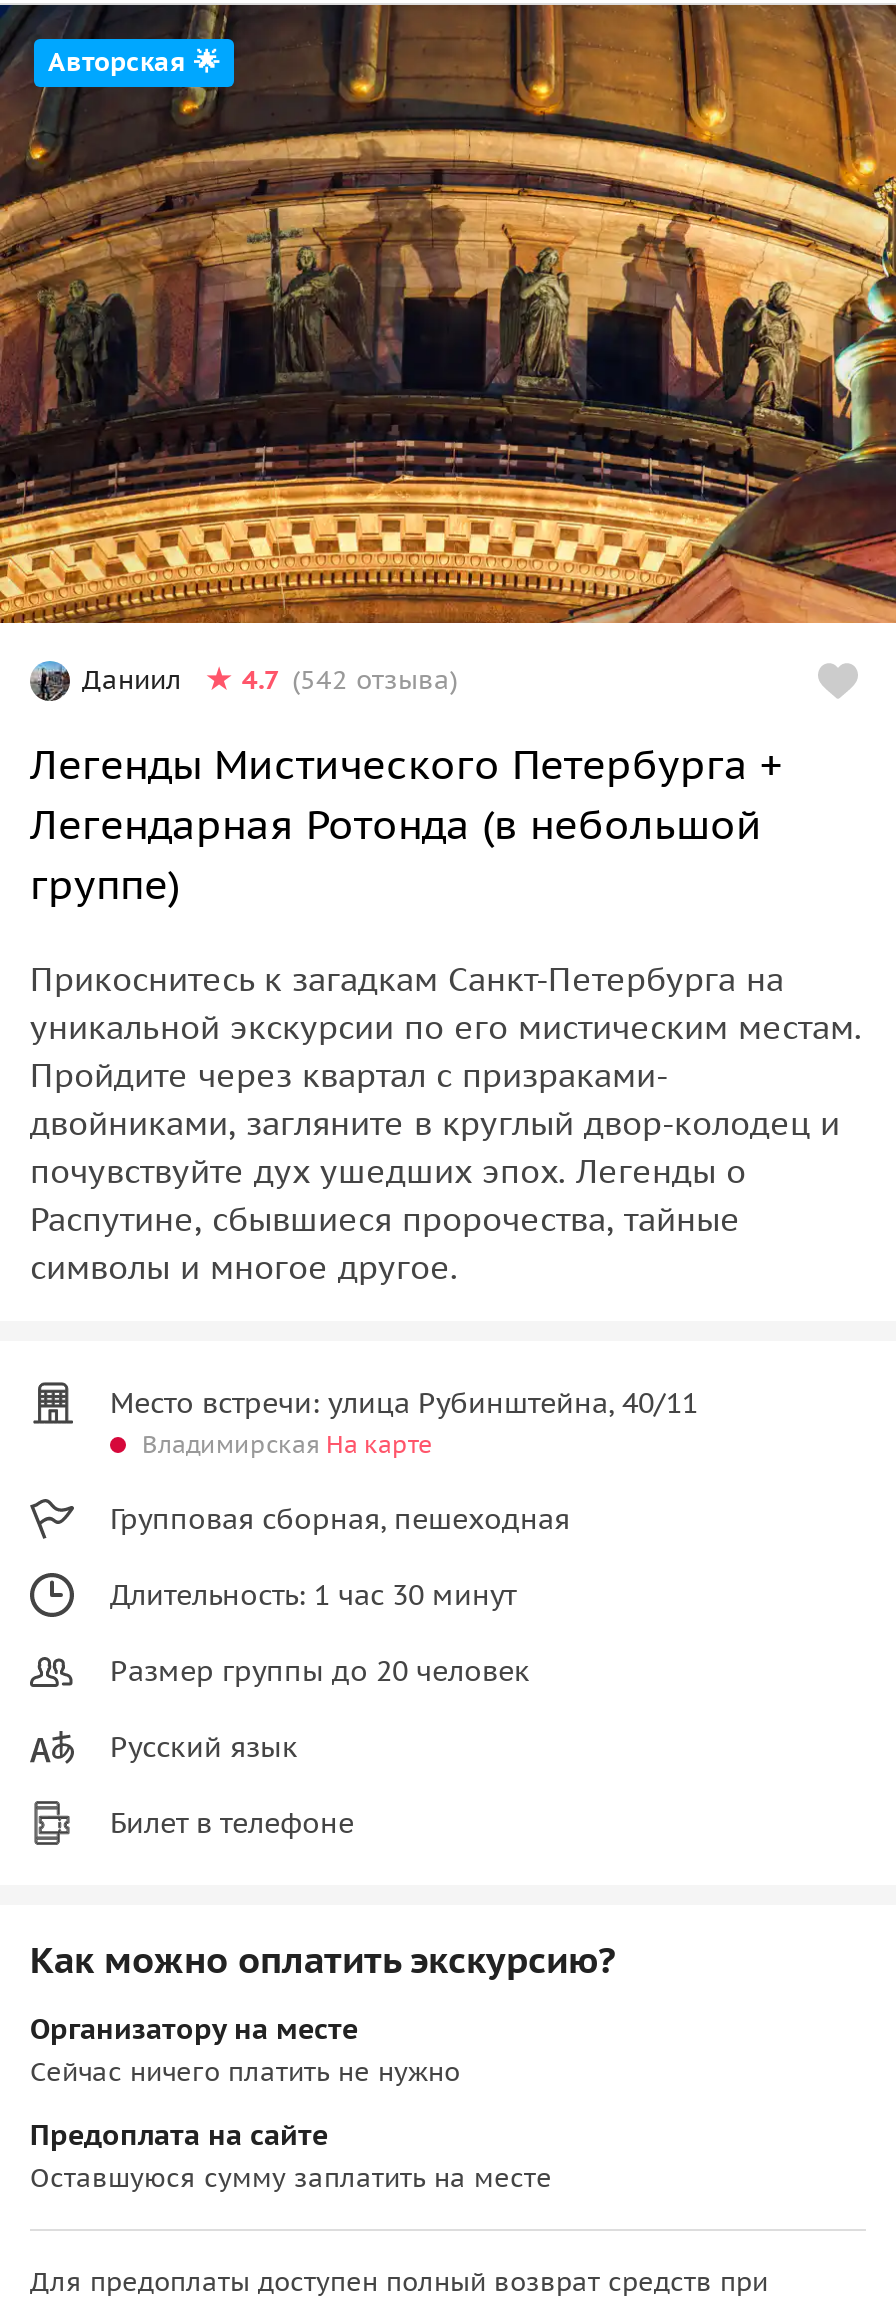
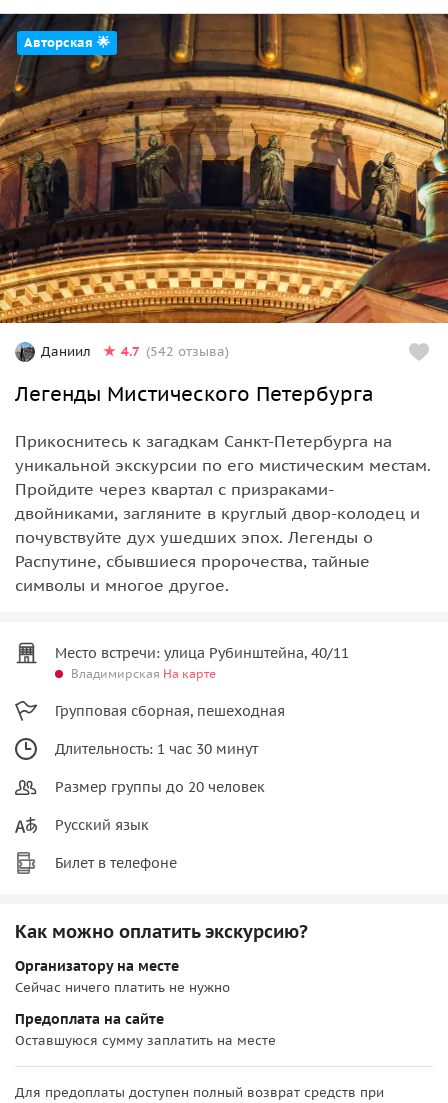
- Легенды Мистического Петербурга +
- Легендарная Ротонда (в небольшой
- группе)
+ Легенды Мистического Петербурга
